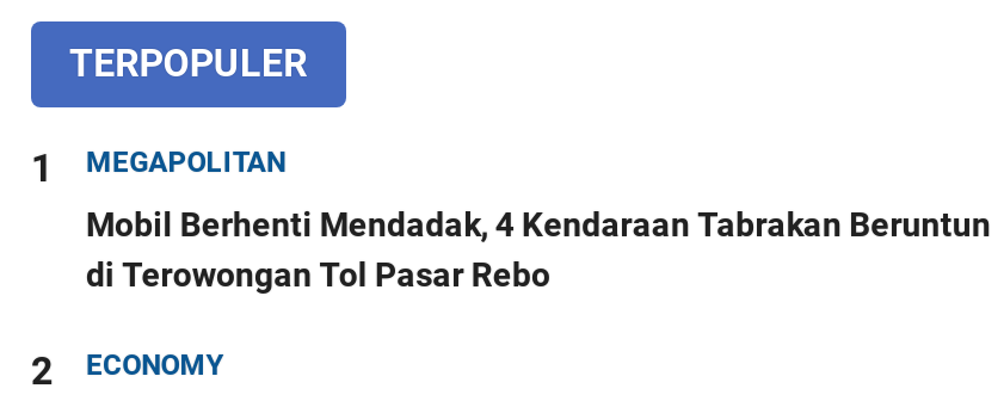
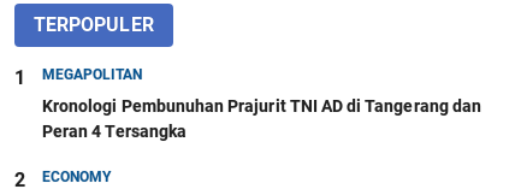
- Mobil Berhenti Mendadak, 4 Kendaraan Tabrakan Beruntun
- di Terowongan Tol Pasar Rebo
+ Kronologi Pembunuhan Prajurit TNI AD di Tangerang dan
+ Peran 4 Tersangka
